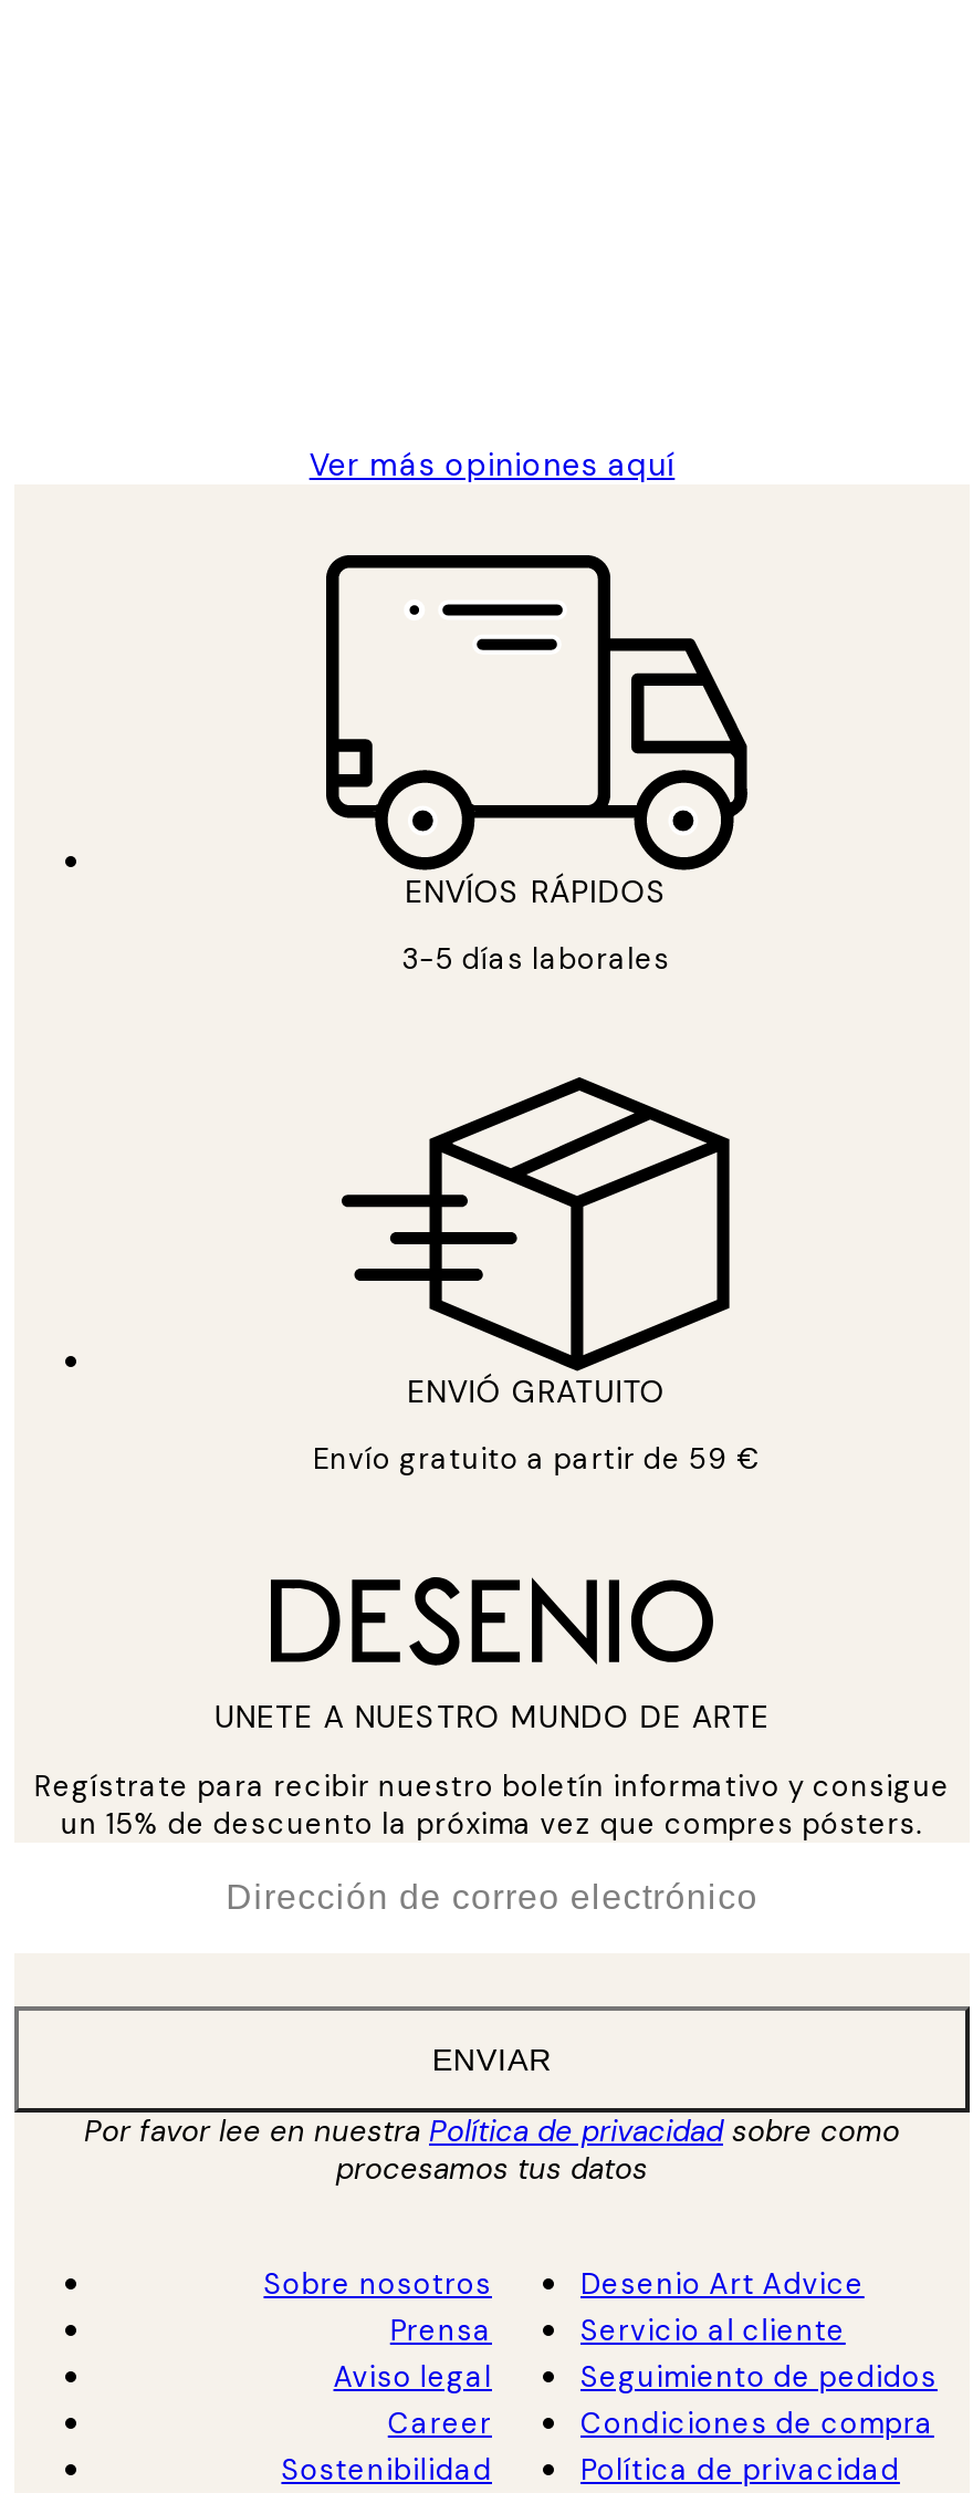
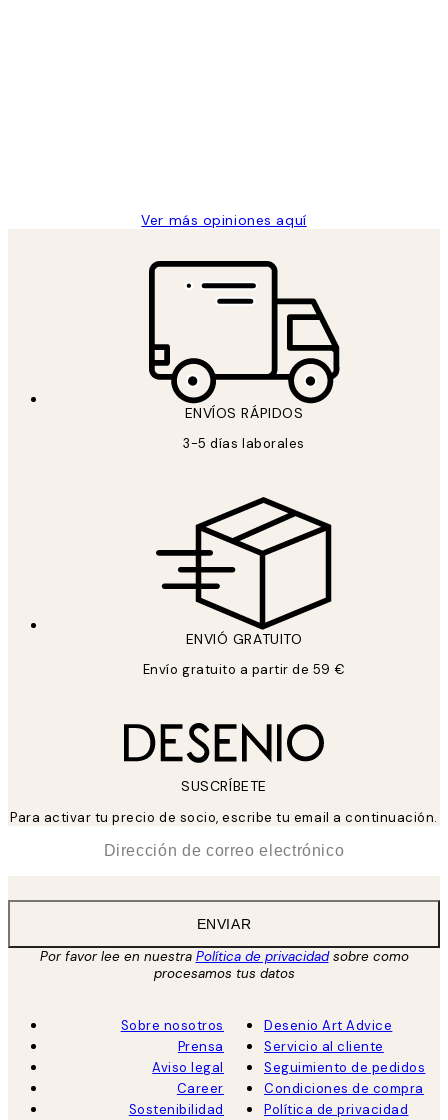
- UNETE A NUESTRO MUNDO DE ARTE
+ SUSCRÍBETE

- Regístrate para recibir nuestro boletín informativo y consigue
- un 15% de descuento la próxima vez que compres pósters.
+ Para activar tu precio de socio, escribe tu email a continuación.
